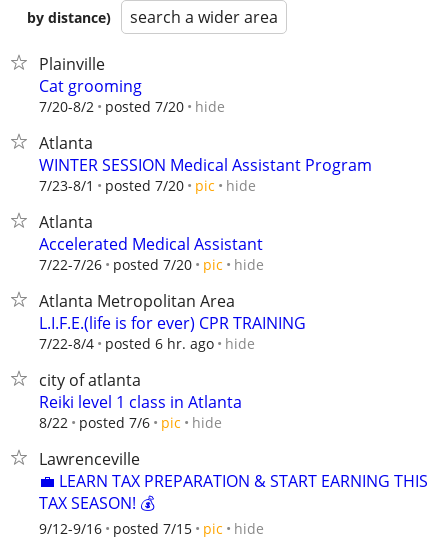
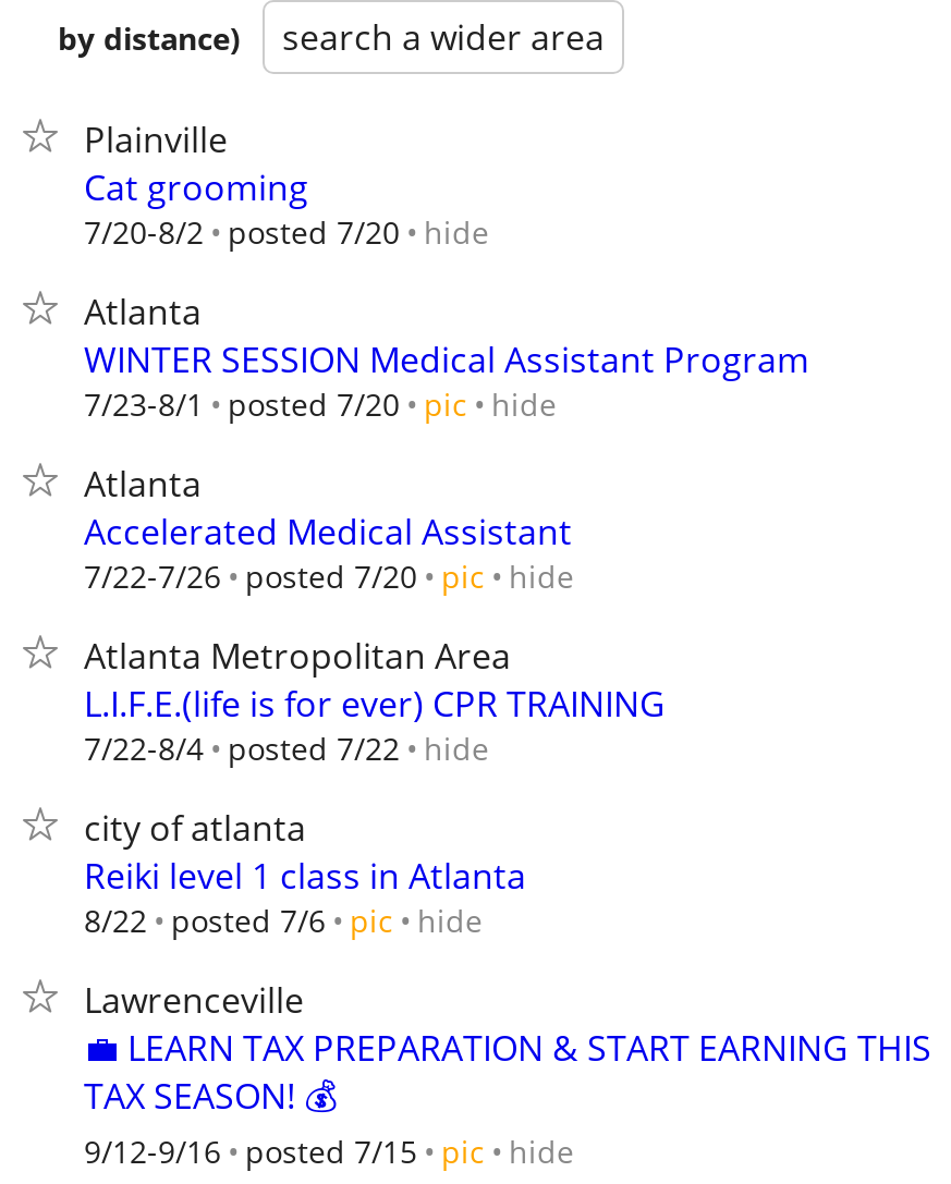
- 7/22-8/4 posted 6 hr. ago hide
+ 7/22-8/4 posted 7/22 hide
